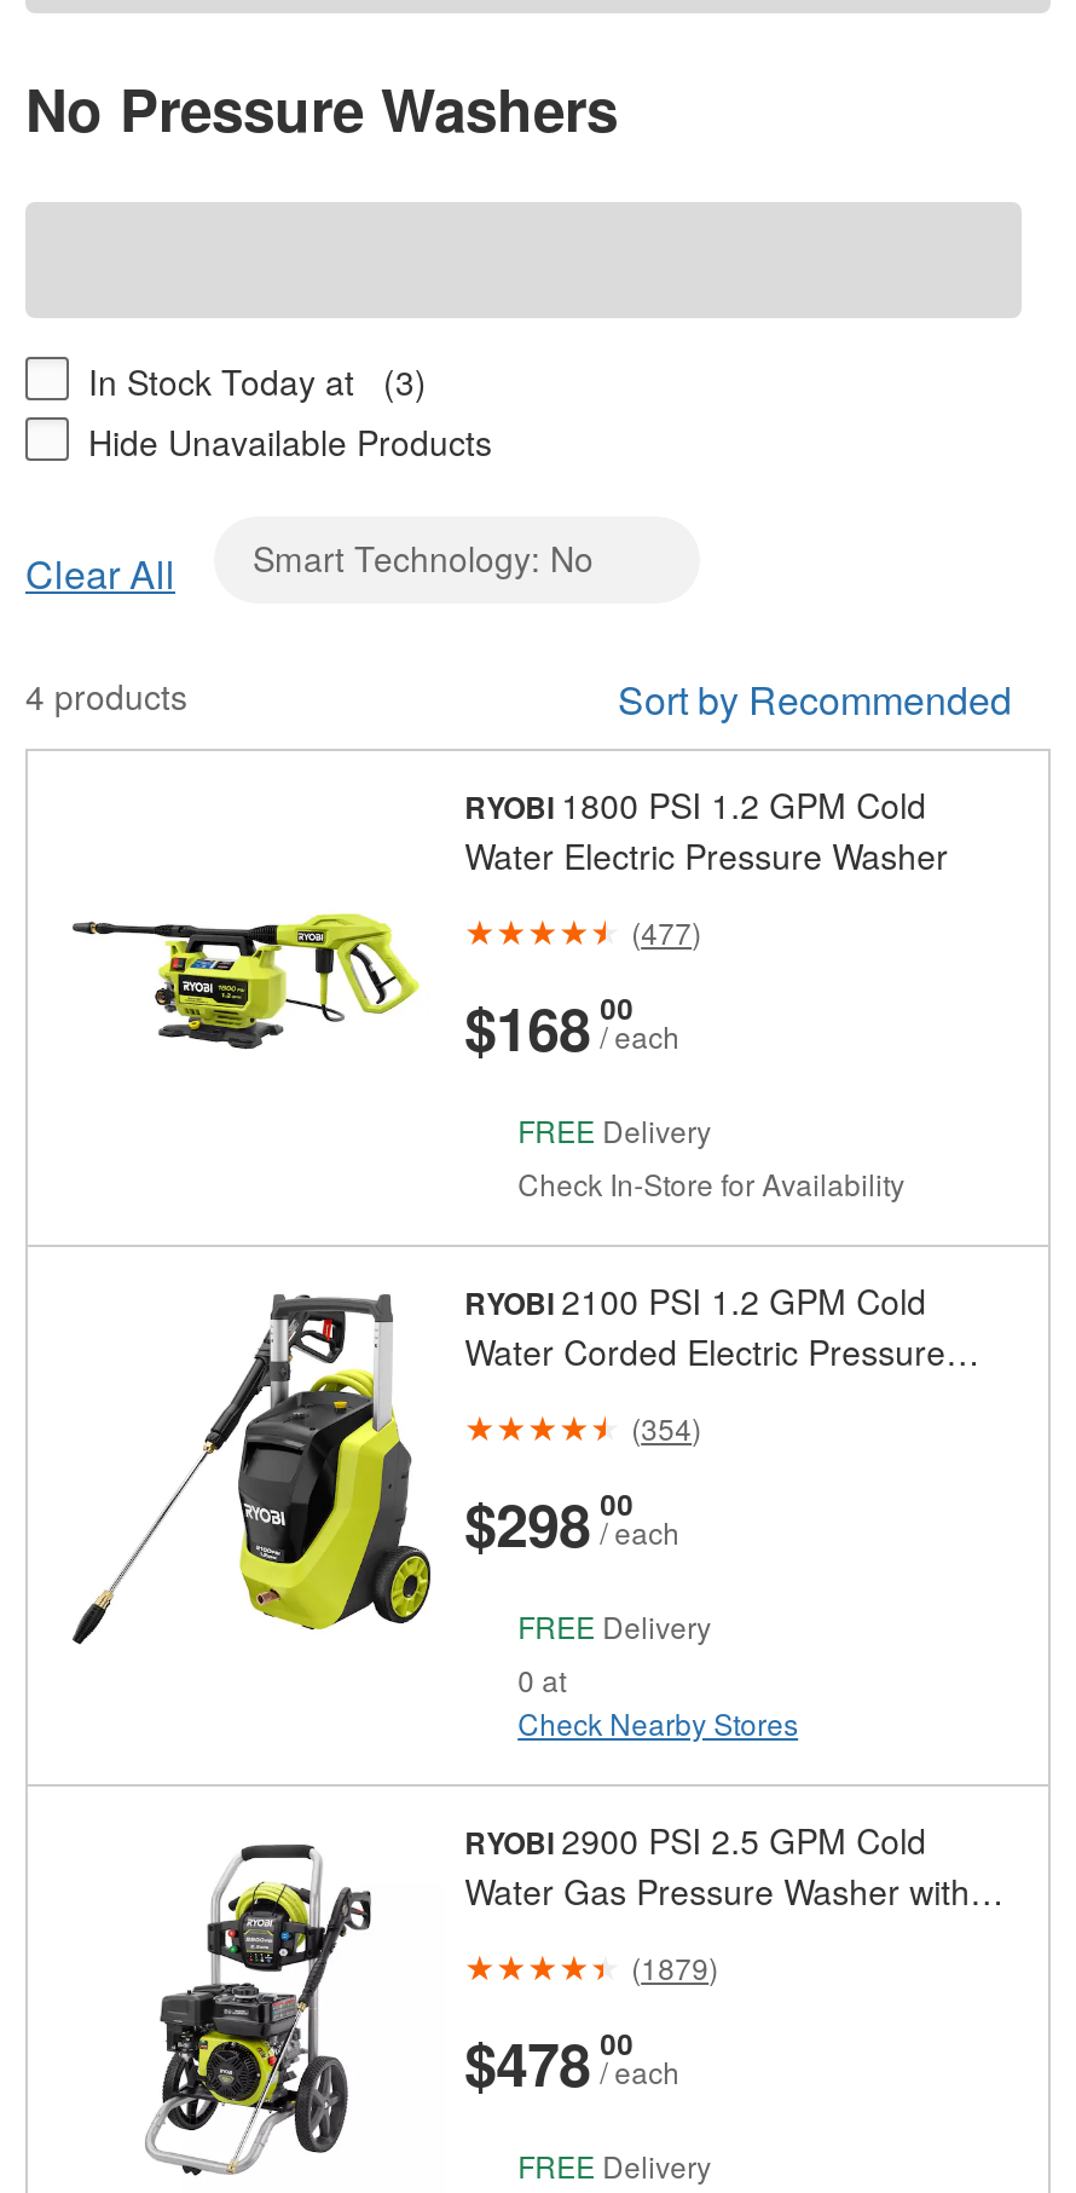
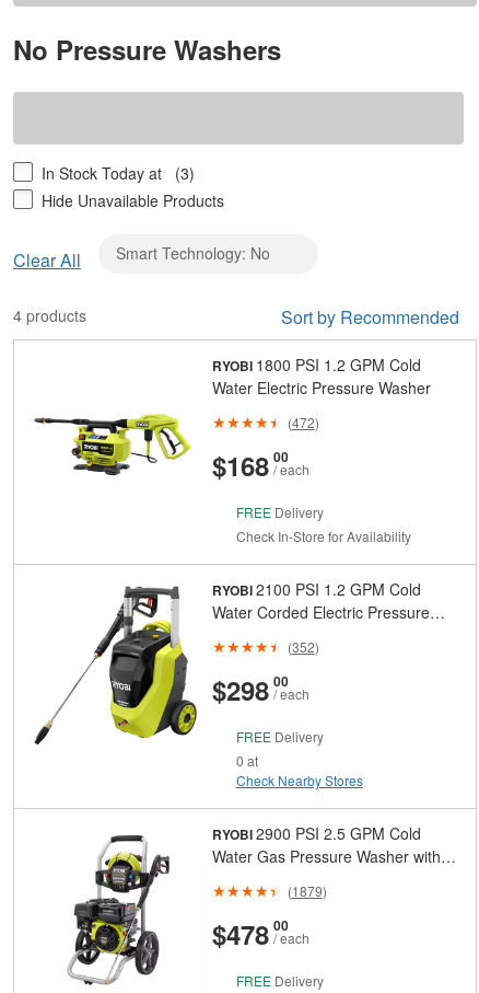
- (477)
+ (472)

- (354)
+ (352)
